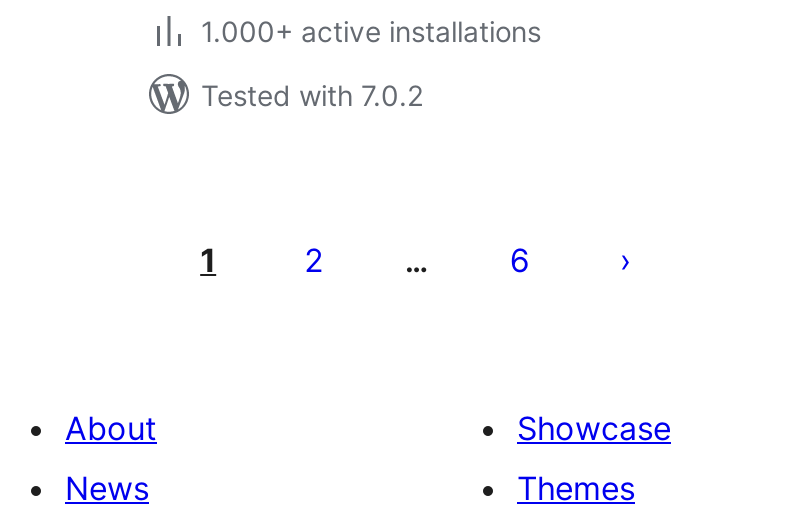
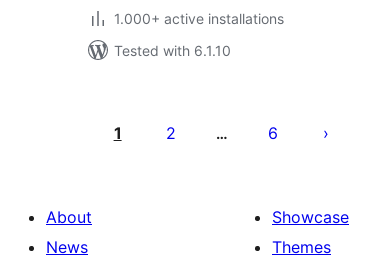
- Tested with 7.0.2
+ Tested with 6.1.10
